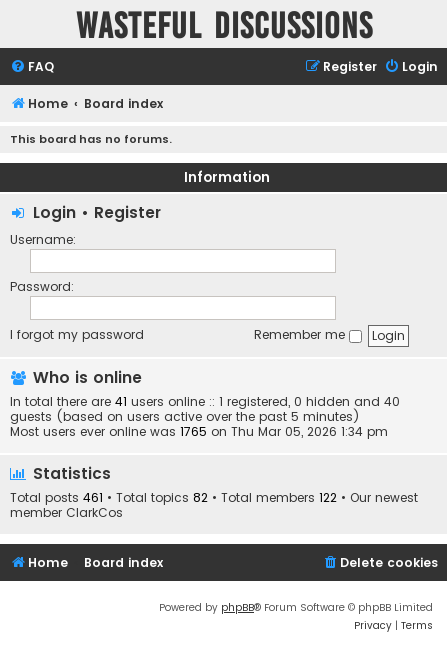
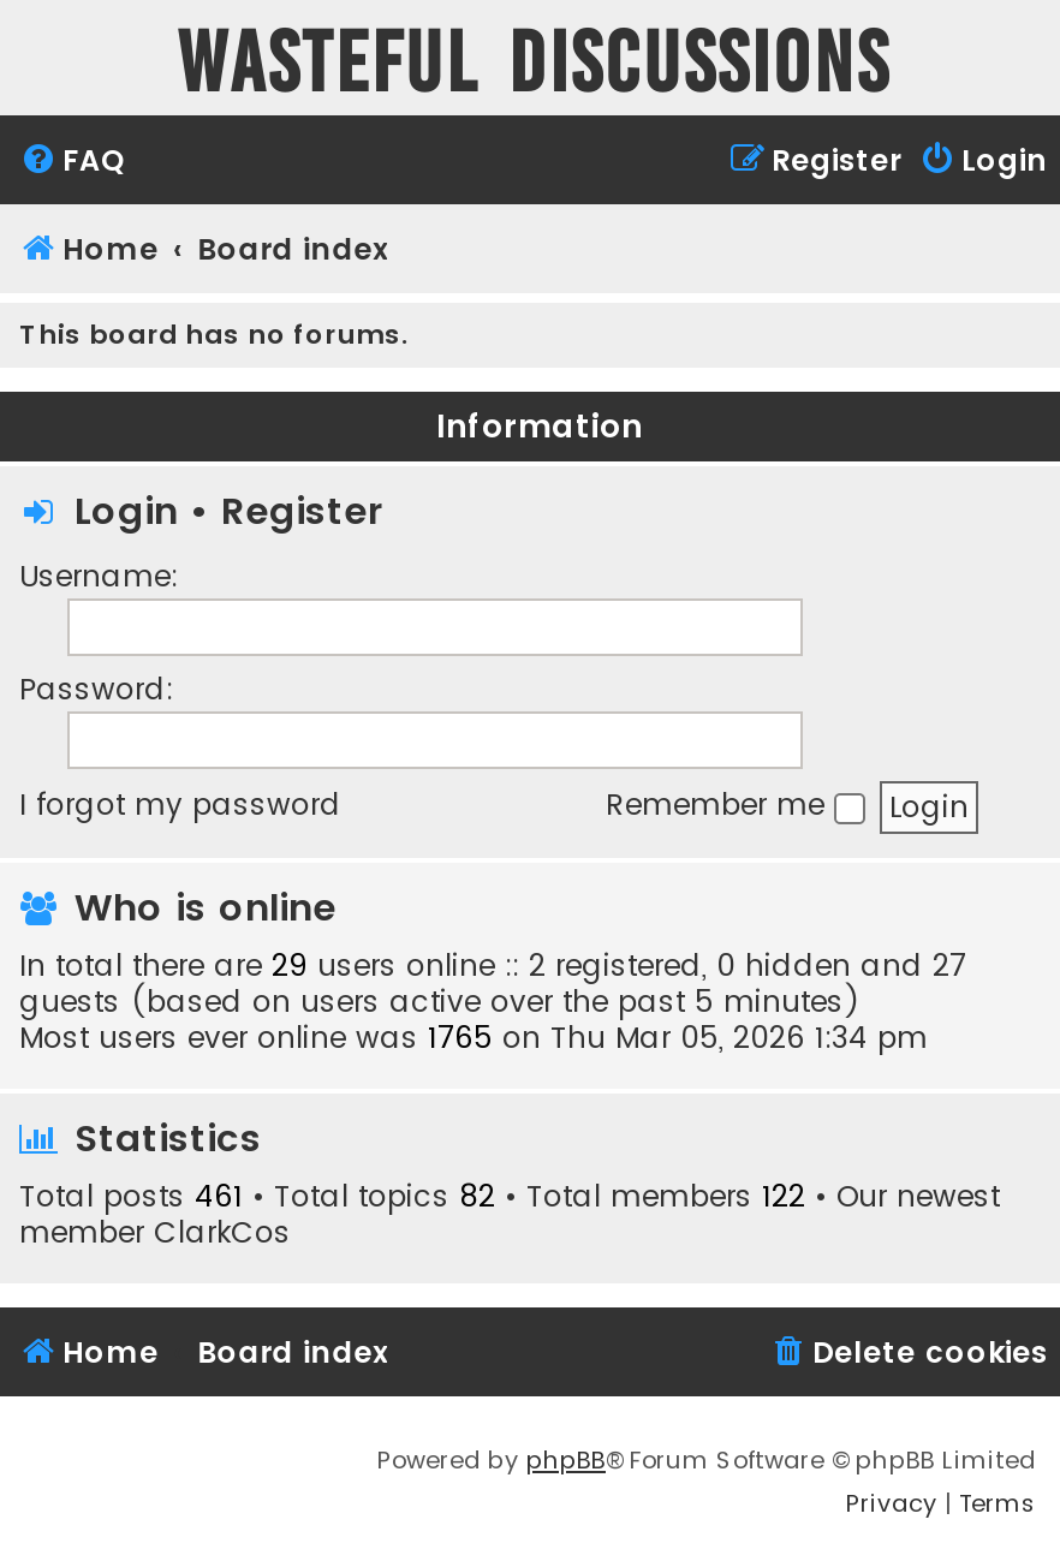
- In total there are 41 users online :: 1 registered, 0 hidden and 40
+ In total there are 29 users online :: 2 registered, 0 hidden and 27
